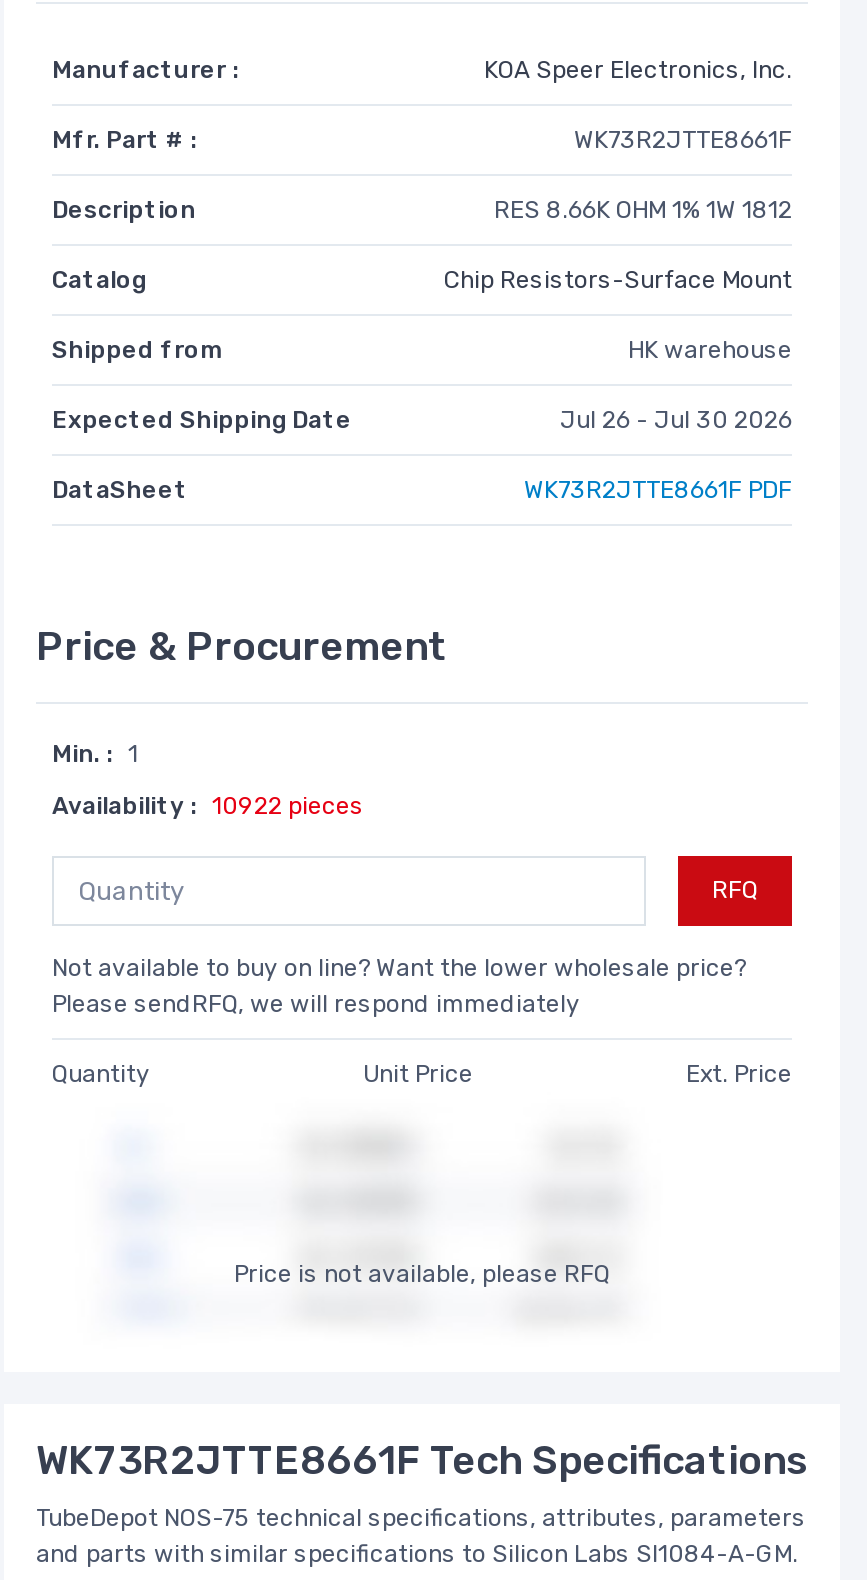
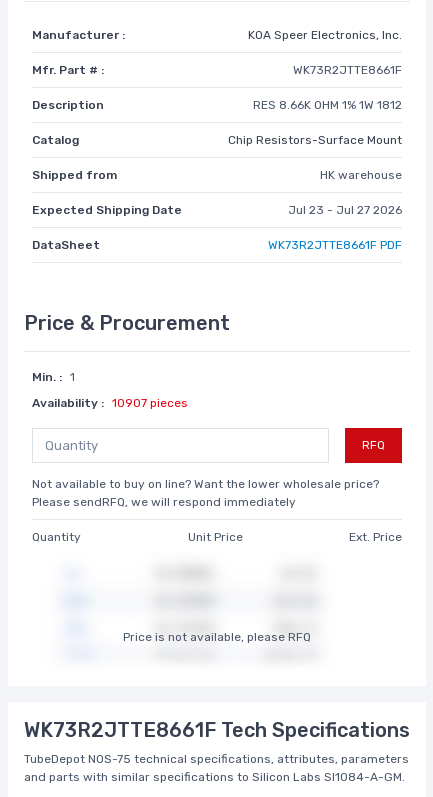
- Jul 26 - Jul 30 2026
+ Jul 23 - Jul 27 2026

- Availability : 10922 pieces
+ Availability : 10907 pieces
